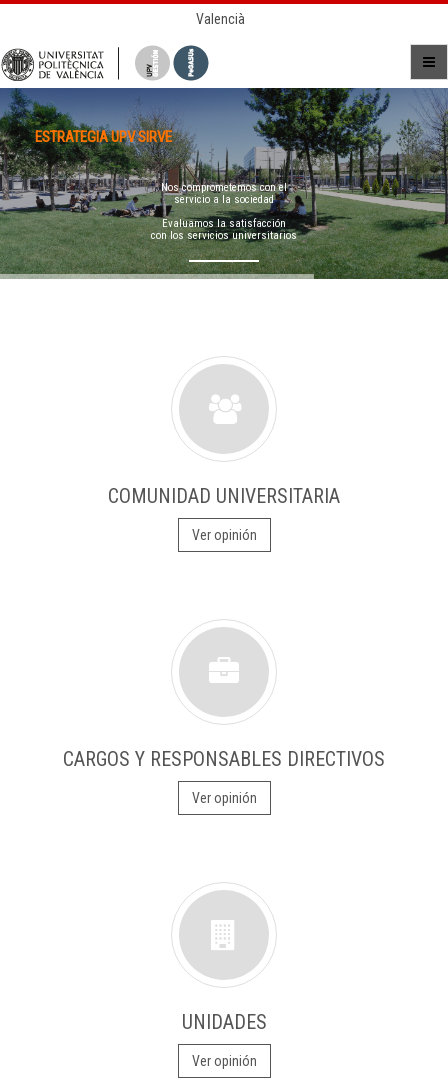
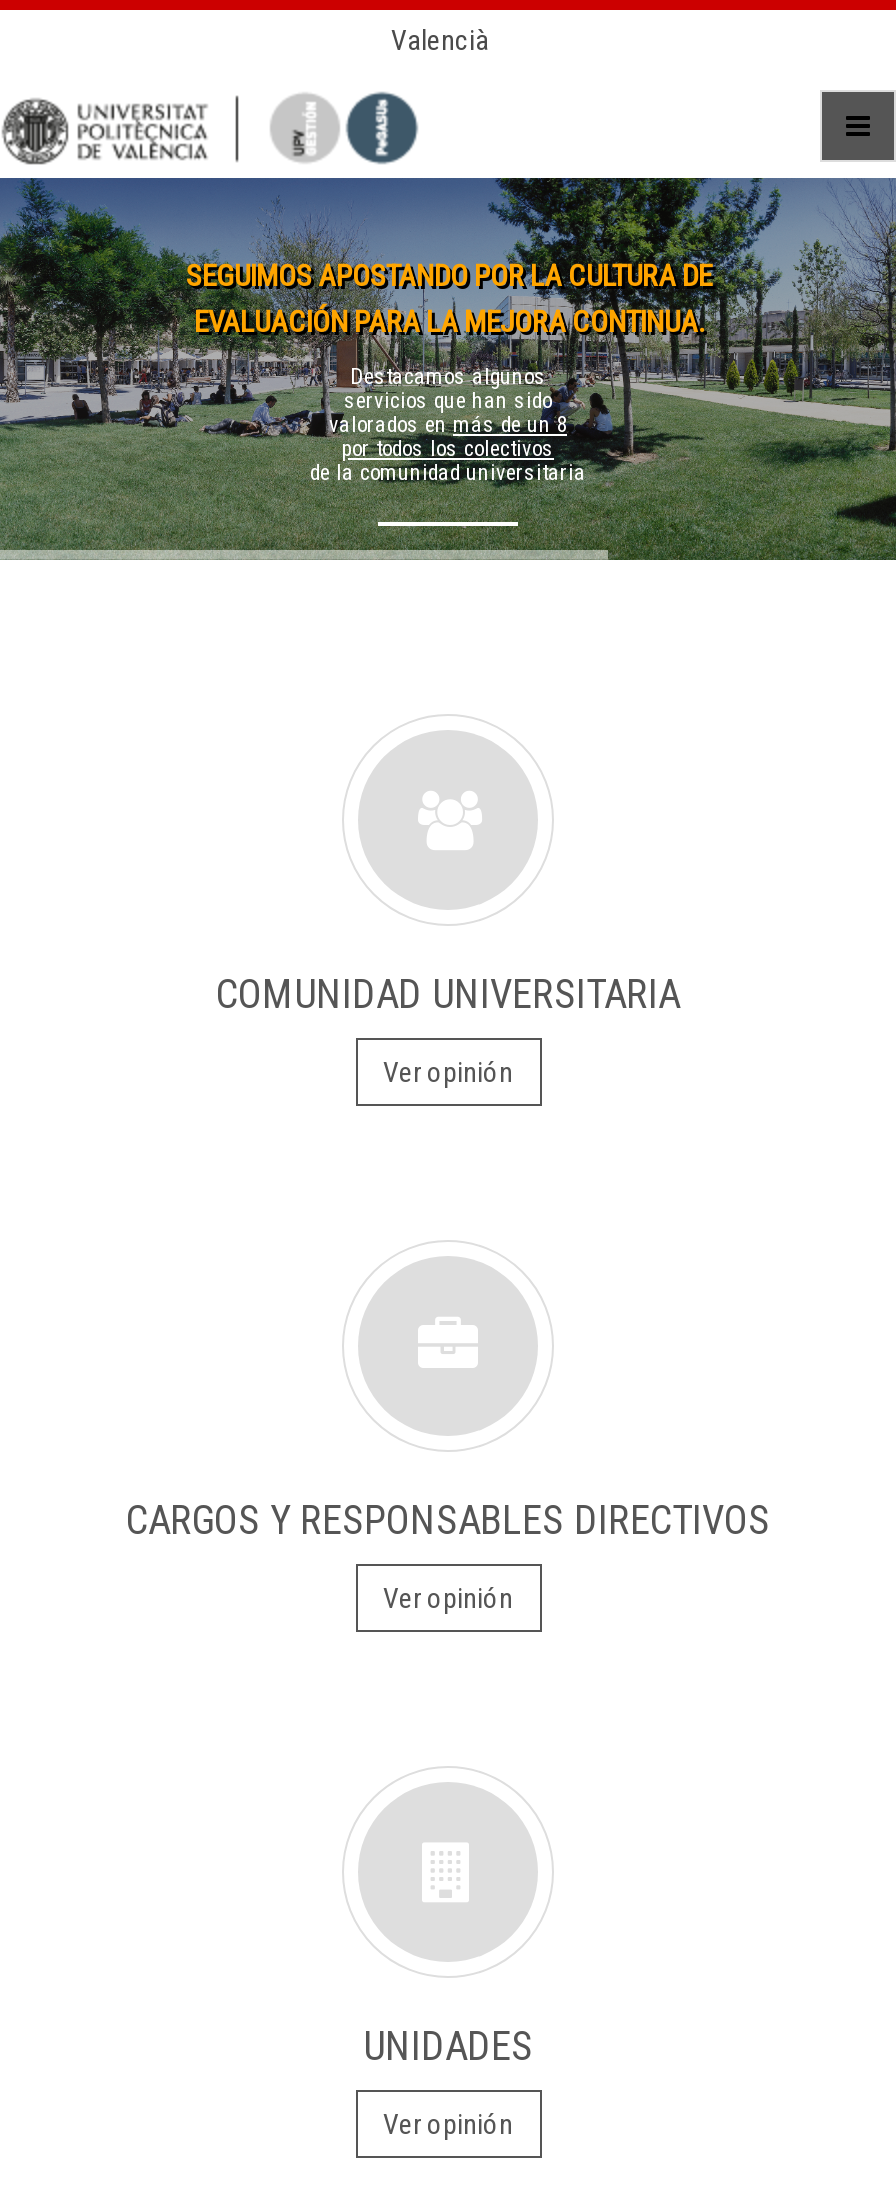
- ESTRATEGIA UPV SIRVE
- Nos comprometemos con el
- servicio a la sociedad
- Evaluamos la satisfacción
- con los servicios universitarios
+ SEGUIMOS APOSTANDO POR LA CULTURA DE
+ EVALUACIÓN PARA LA MEJORA CONTINUA.
+ Destacamos algunos
+ servicios que han sido
+ valorados en más de un 8
+ por todos los colectivos
+ de la comunidad universitaria
